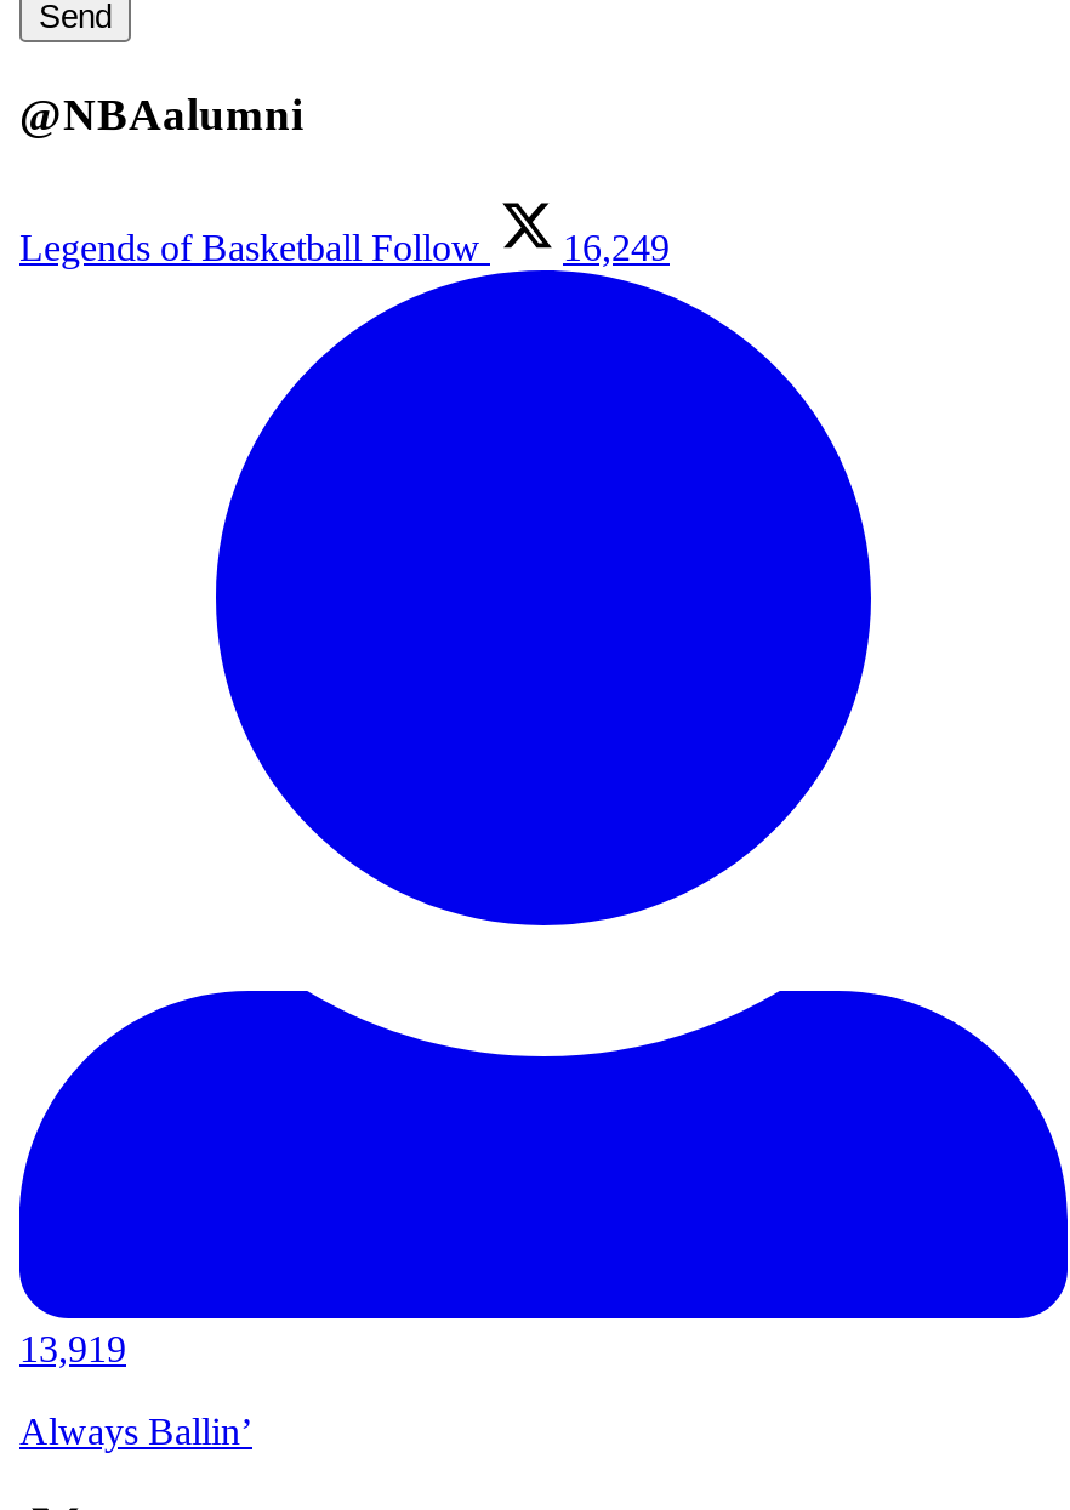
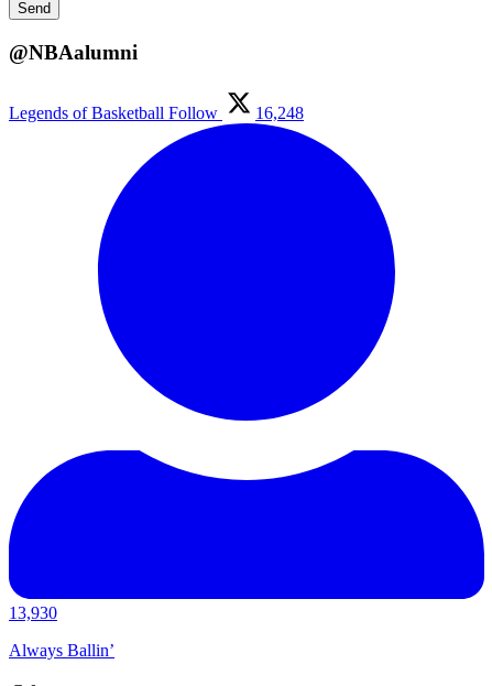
- Legends of Basketball Follow 16,249
+ Legends of Basketball Follow 16,248

- 13,919
+ 13,930
